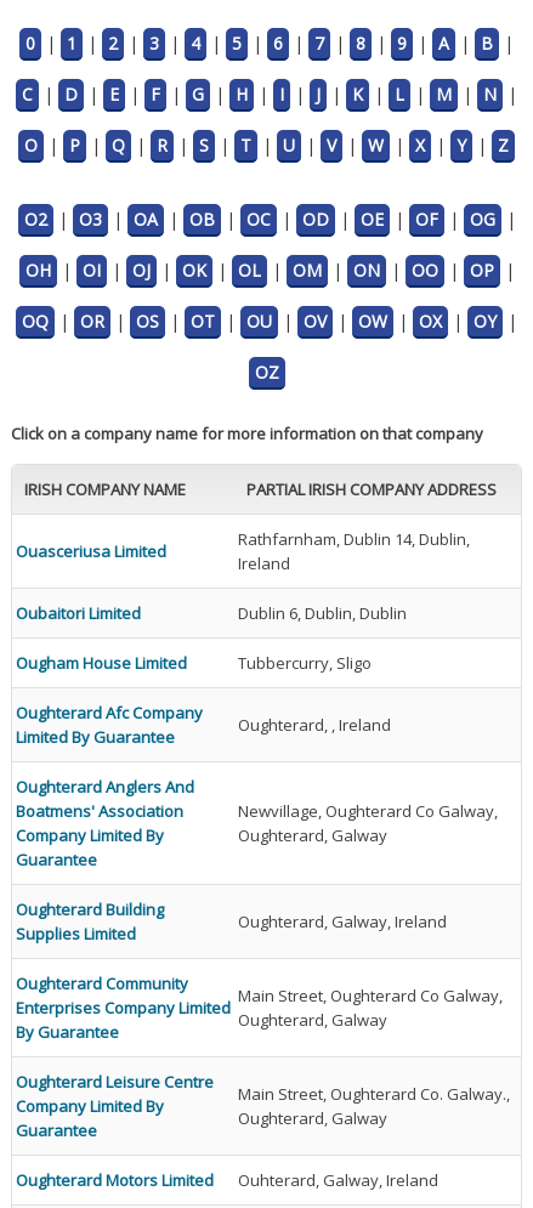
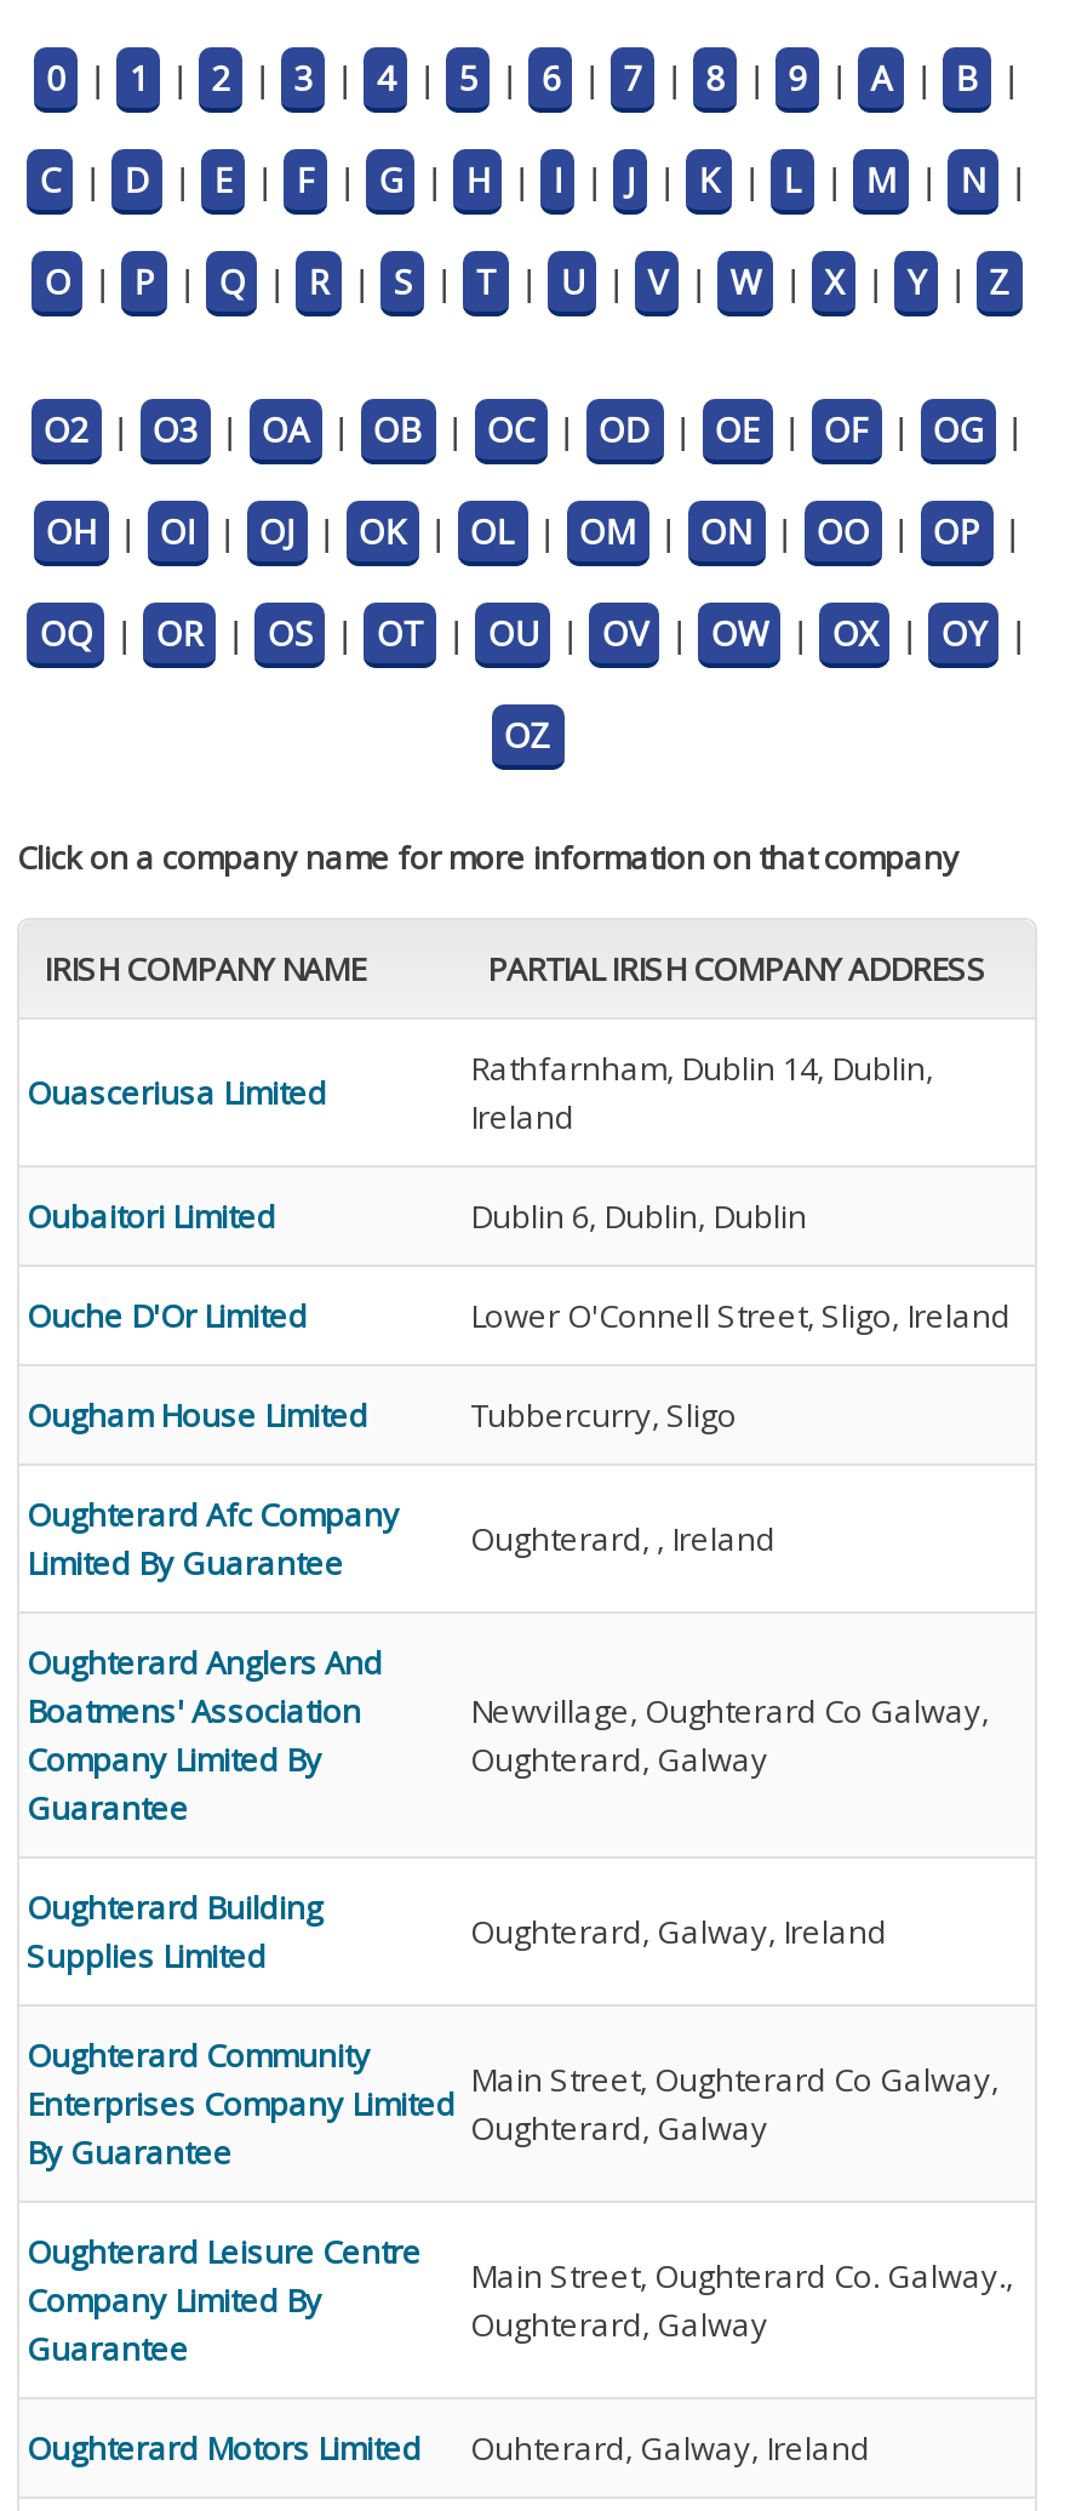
+ Ouche D'Or Limited
+ Lower O'Connell Street, Sligo, Ireland
